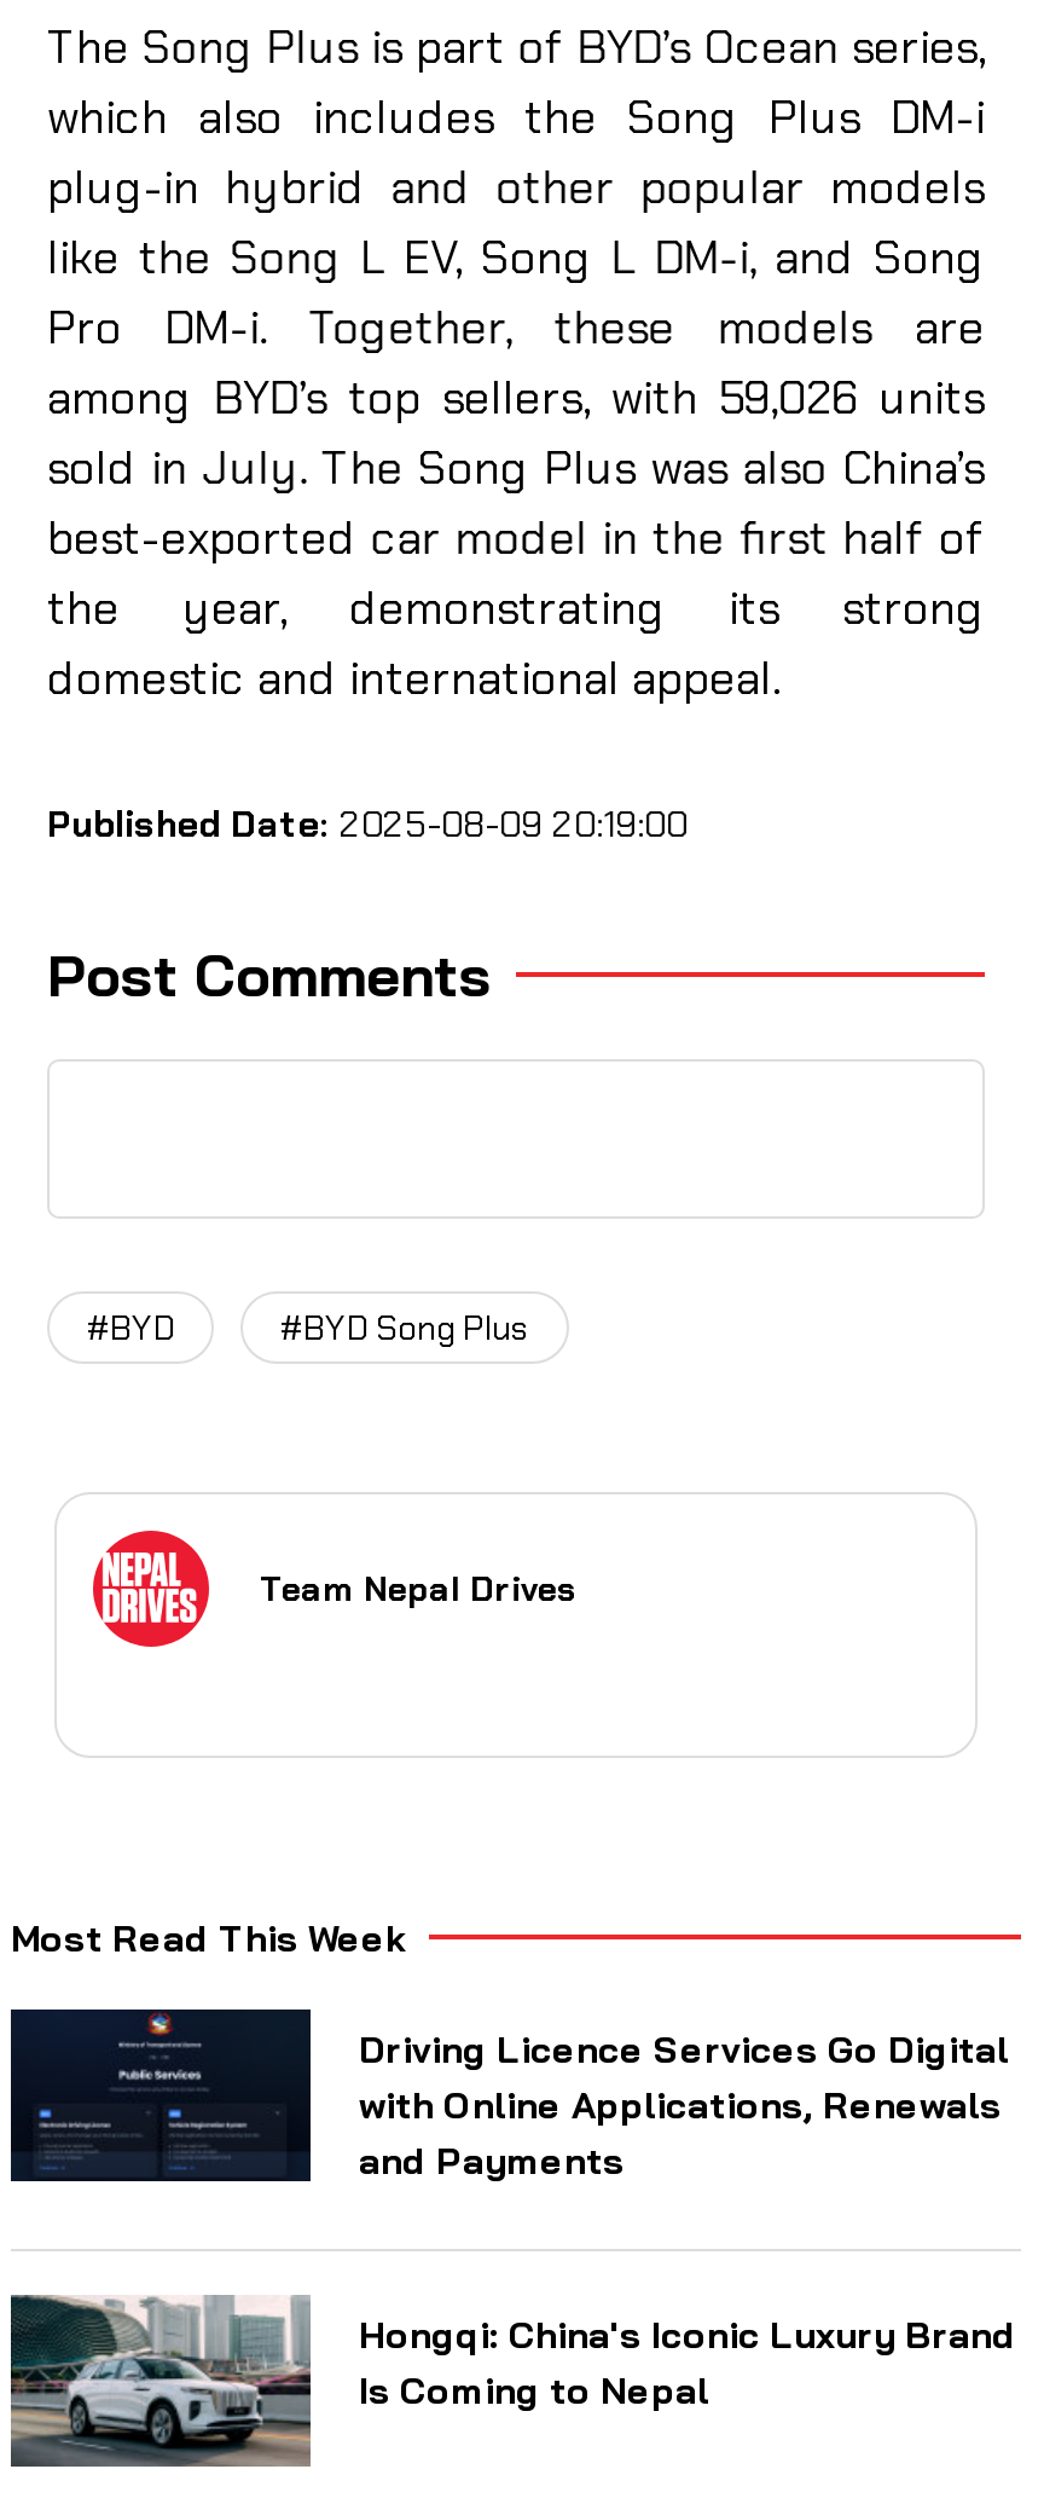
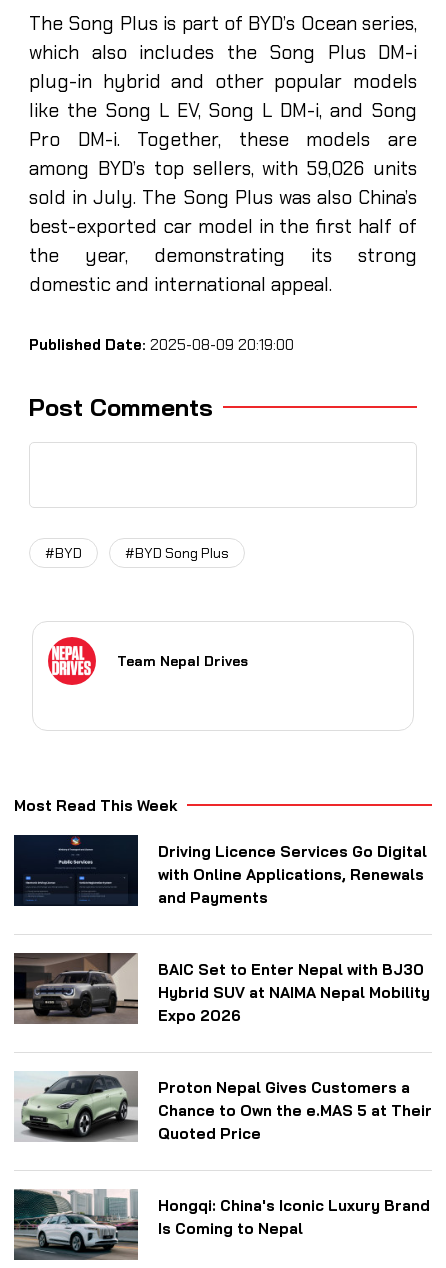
+ [image]
+ BAIC Set to Enter Nepal with BJ30
+ Hybrid SUV at NAIMA Nepal Mobility
+ Expo 2026

+ [image]
+ Proton Nepal Gives Customers a
+ Chance to Own the e.MAS 5 at Their
+ Quoted Price
